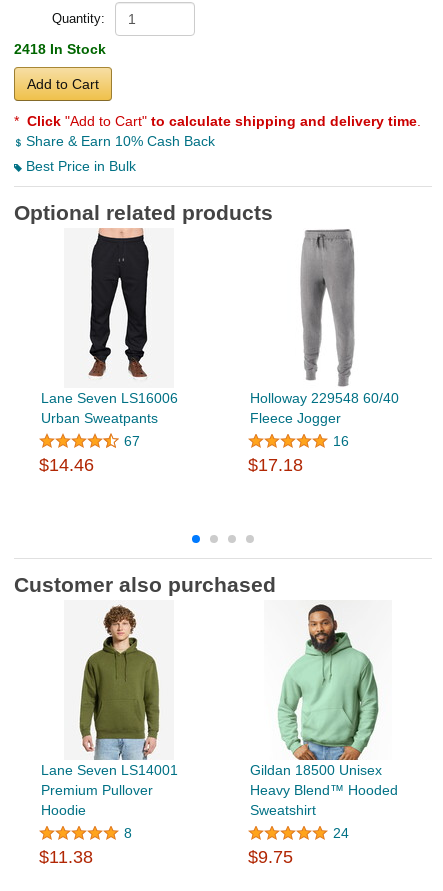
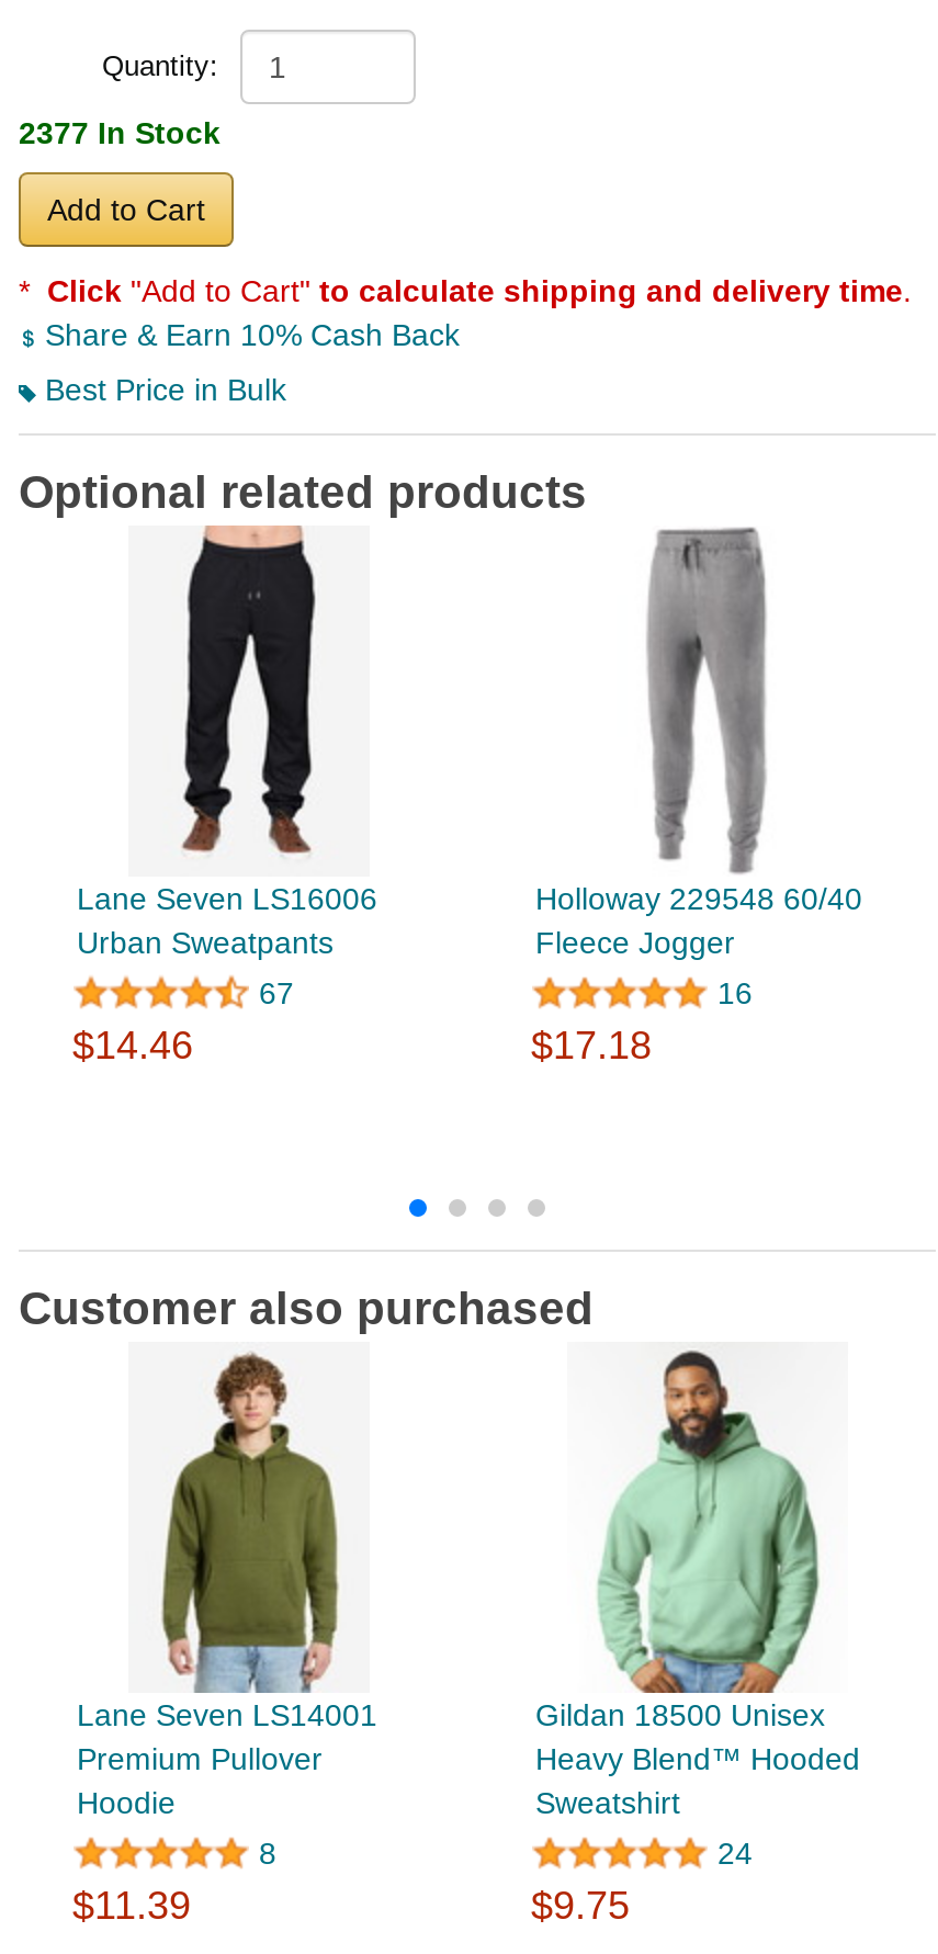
- 2418 In Stock
+ 2377 In Stock

- $11.38
+ $11.39
